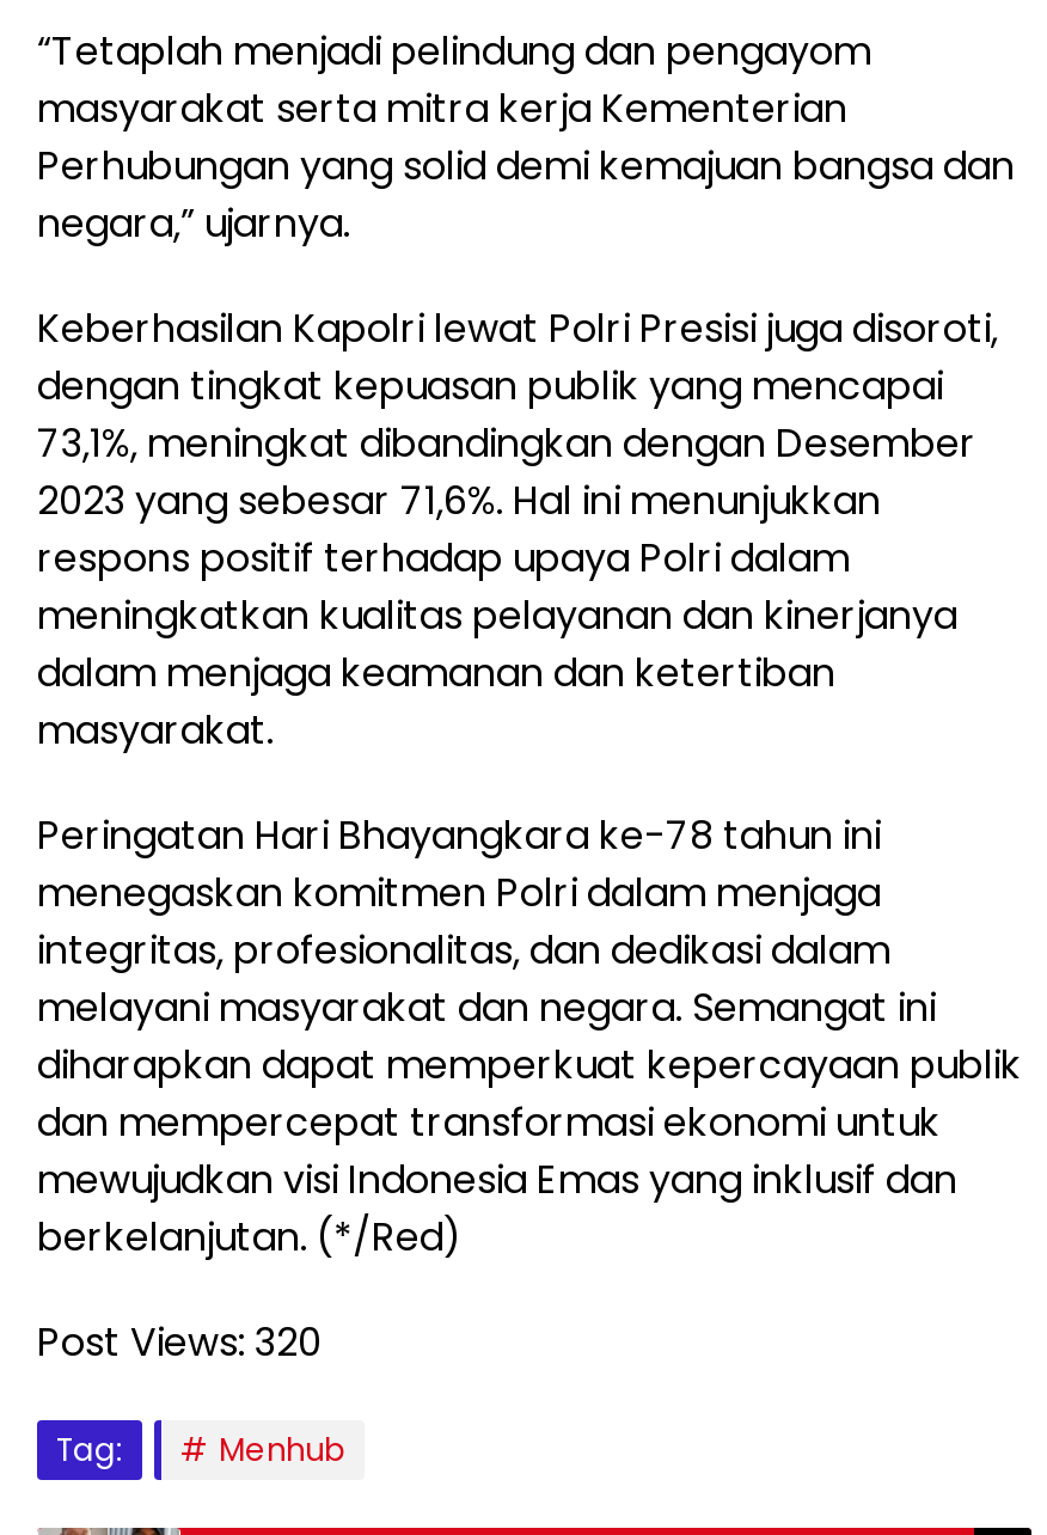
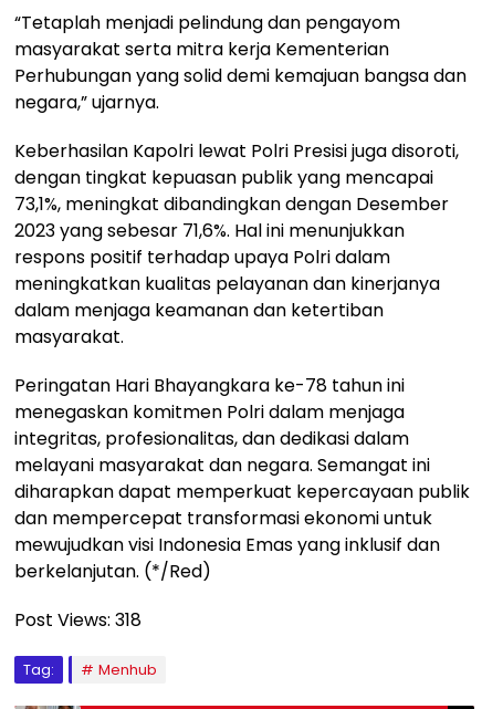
- Post Views: 320
+ Post Views: 318
